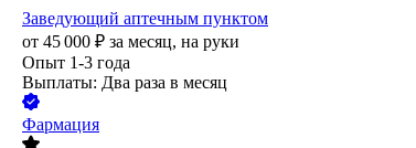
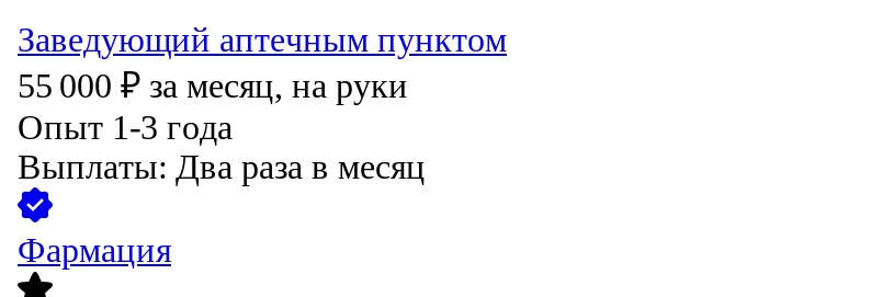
- от 45 000 ₽ за месяц, на руки
+ 55 000 ₽ за месяц, на руки
